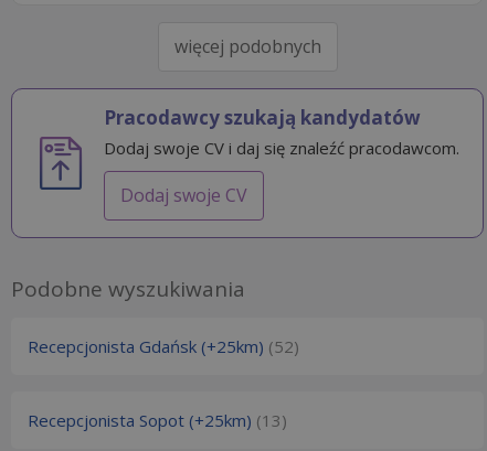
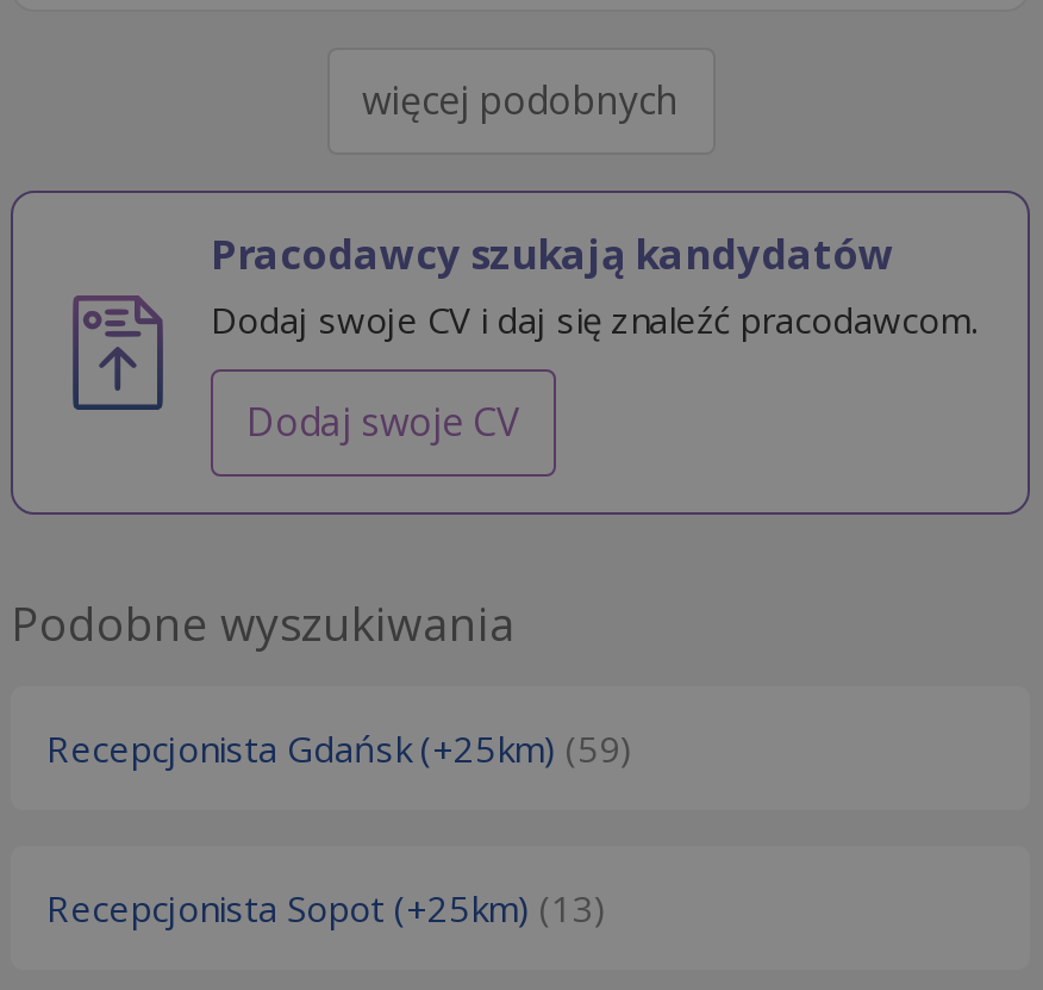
- Recepcjonista Gdańsk (+25km) (52)
+ Recepcjonista Gdańsk (+25km) (59)
